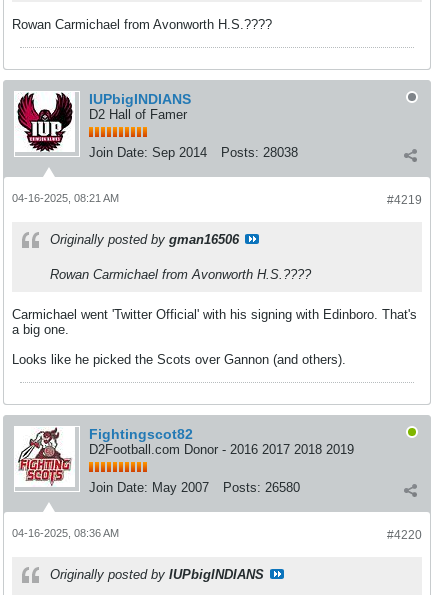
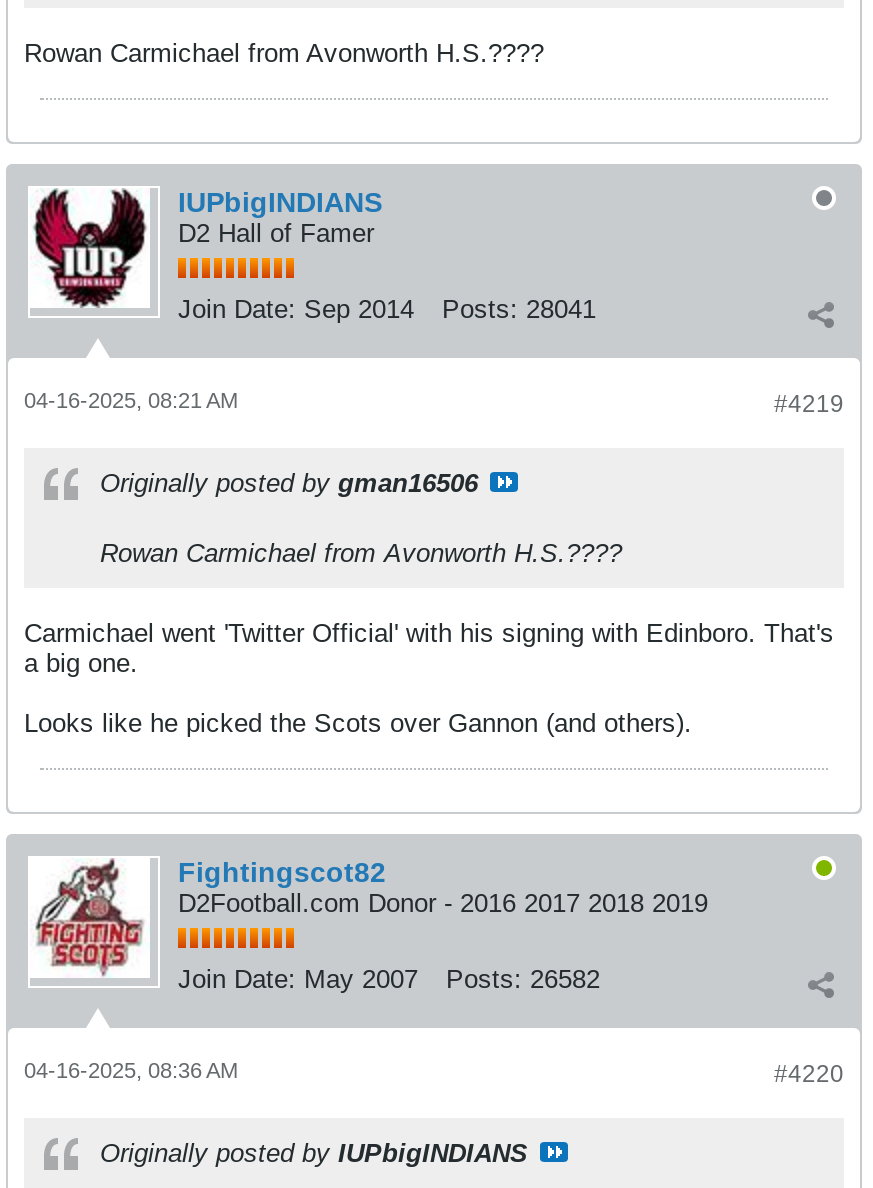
- Join Date: Sep 2014 Posts: 28038
+ Join Date: Sep 2014 Posts: 28041

- Join Date: May 2007 Posts: 26580
+ Join Date: May 2007 Posts: 26582
